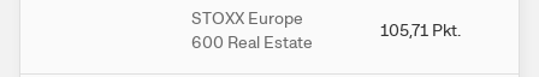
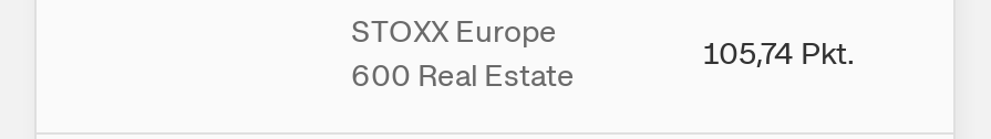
- 105,71 Pkt.
+ 105,74 Pkt.
